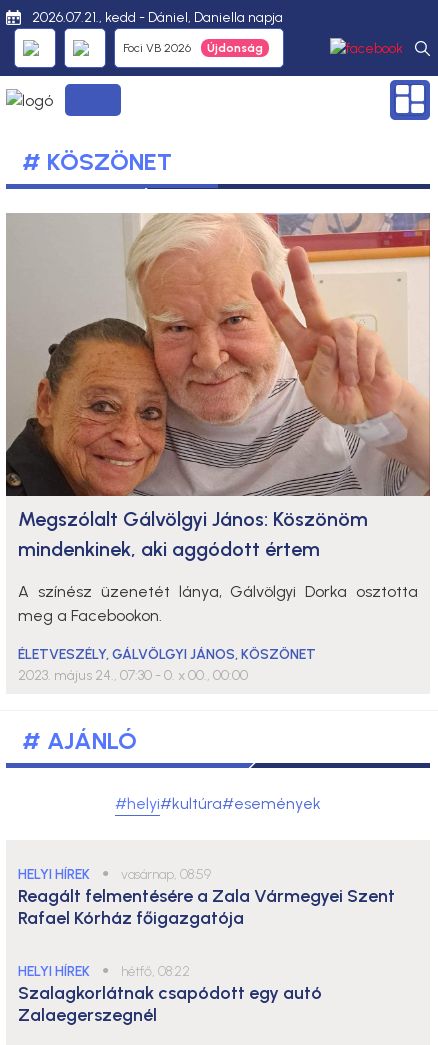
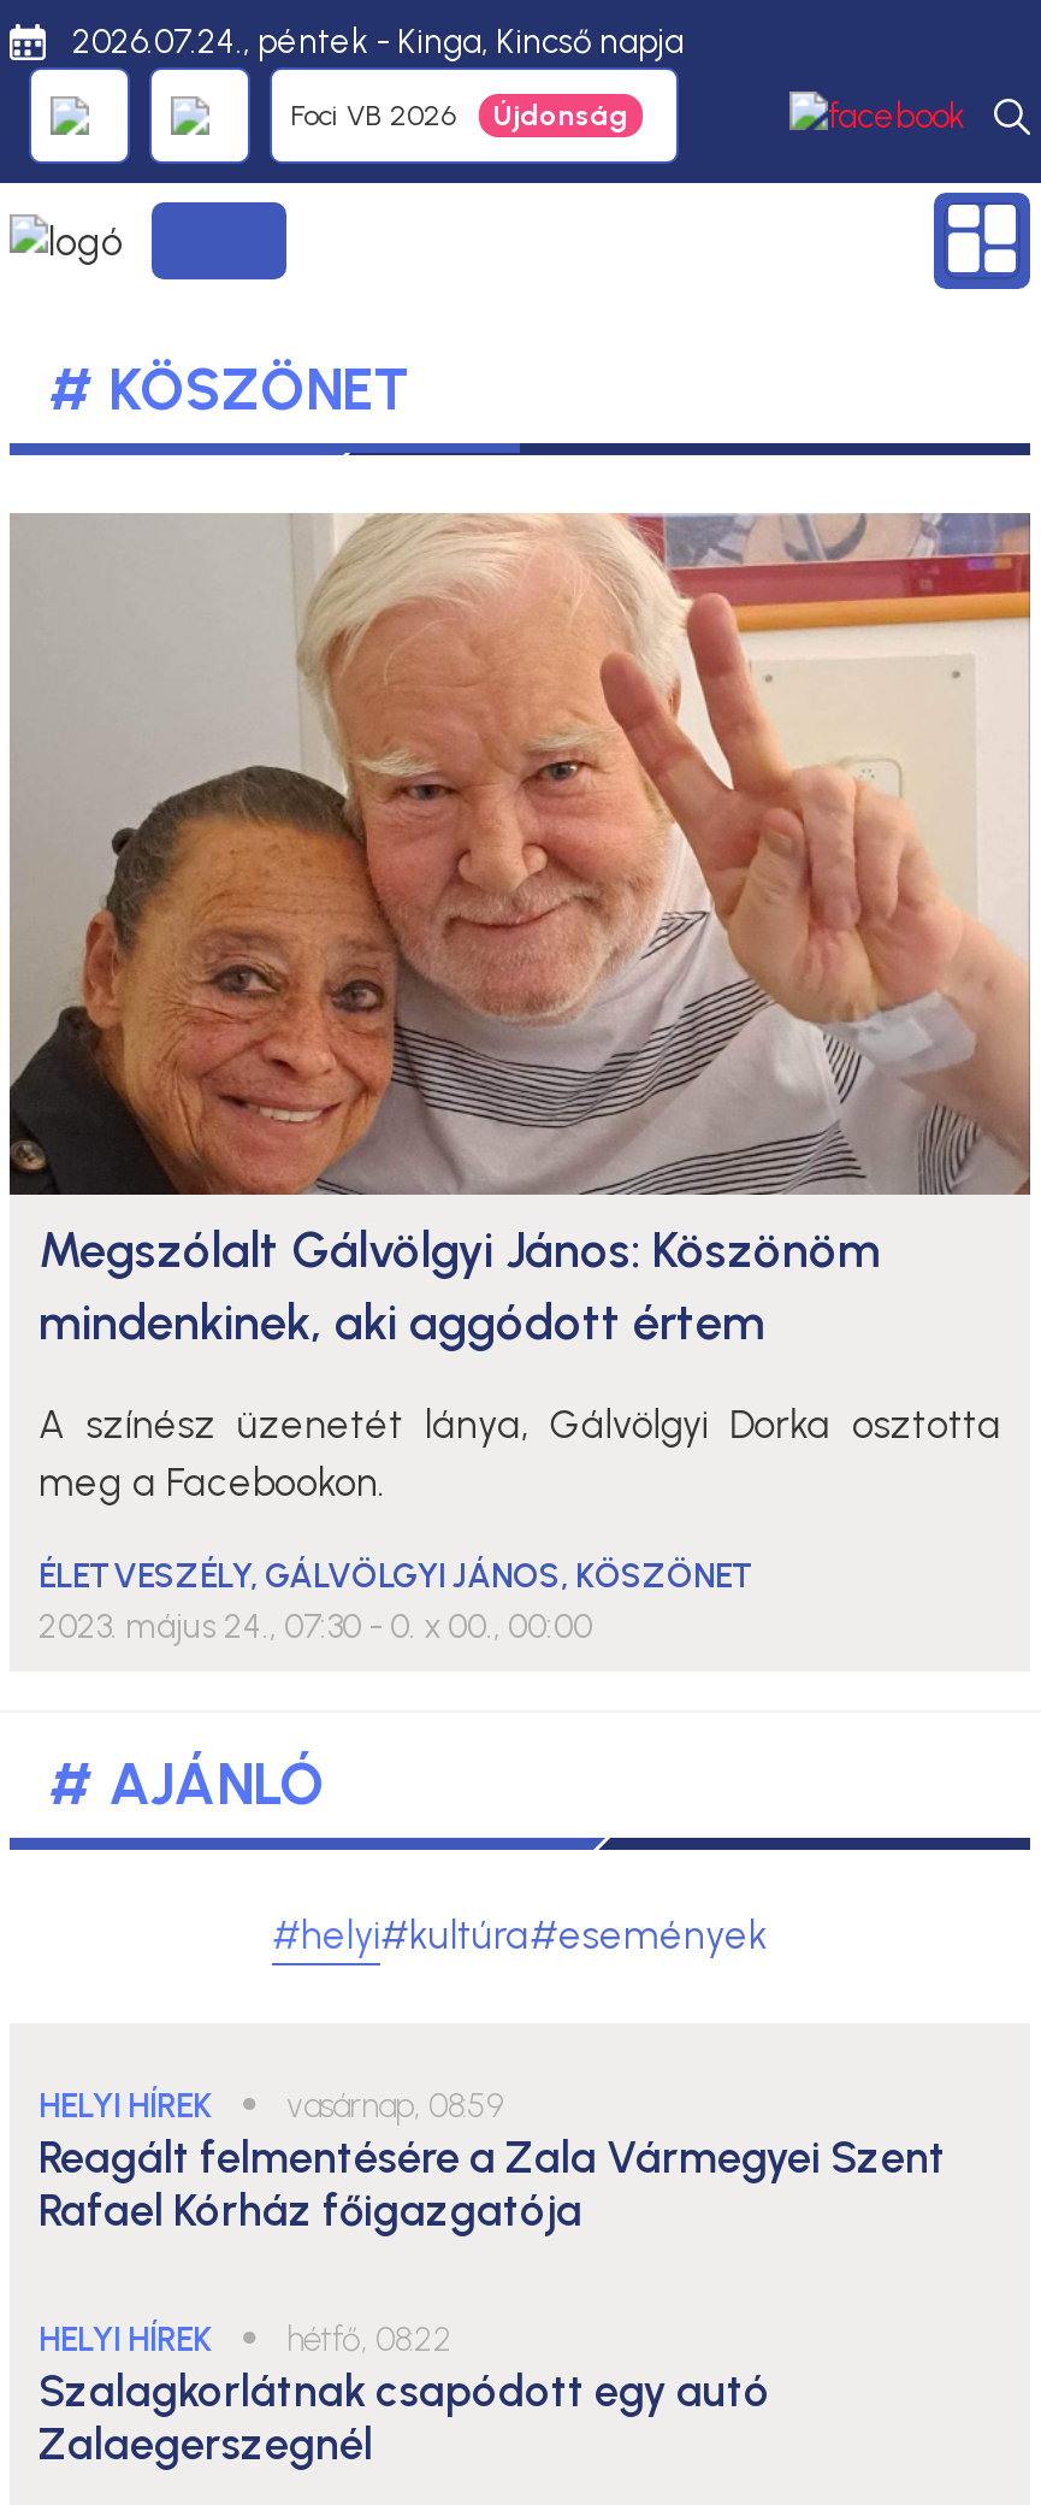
- 2026.07.21., kedd - Dániel, Daniella napja
+ 2026.07.24., péntek - Kinga, Kincső napja
